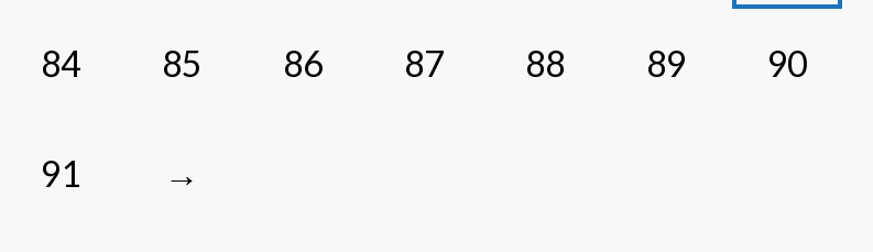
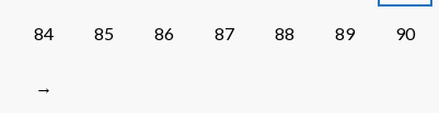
- 91
